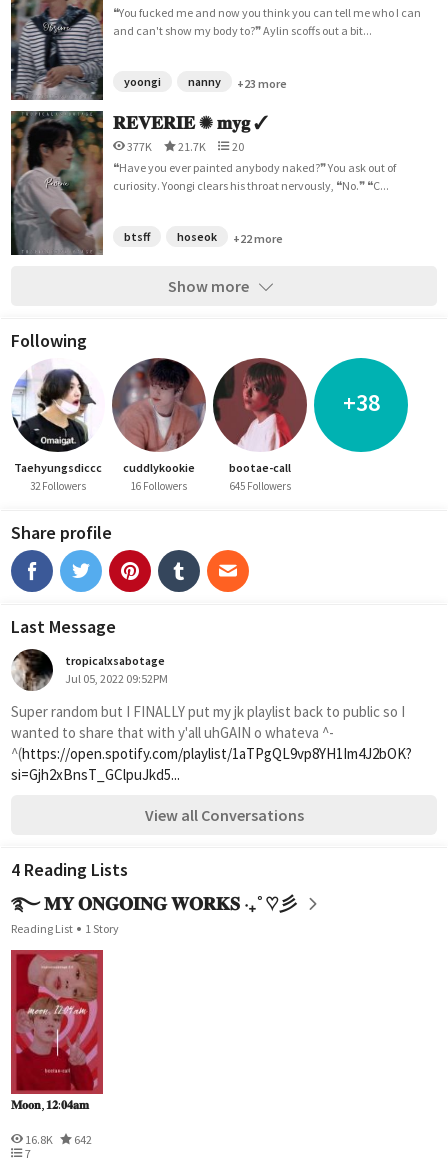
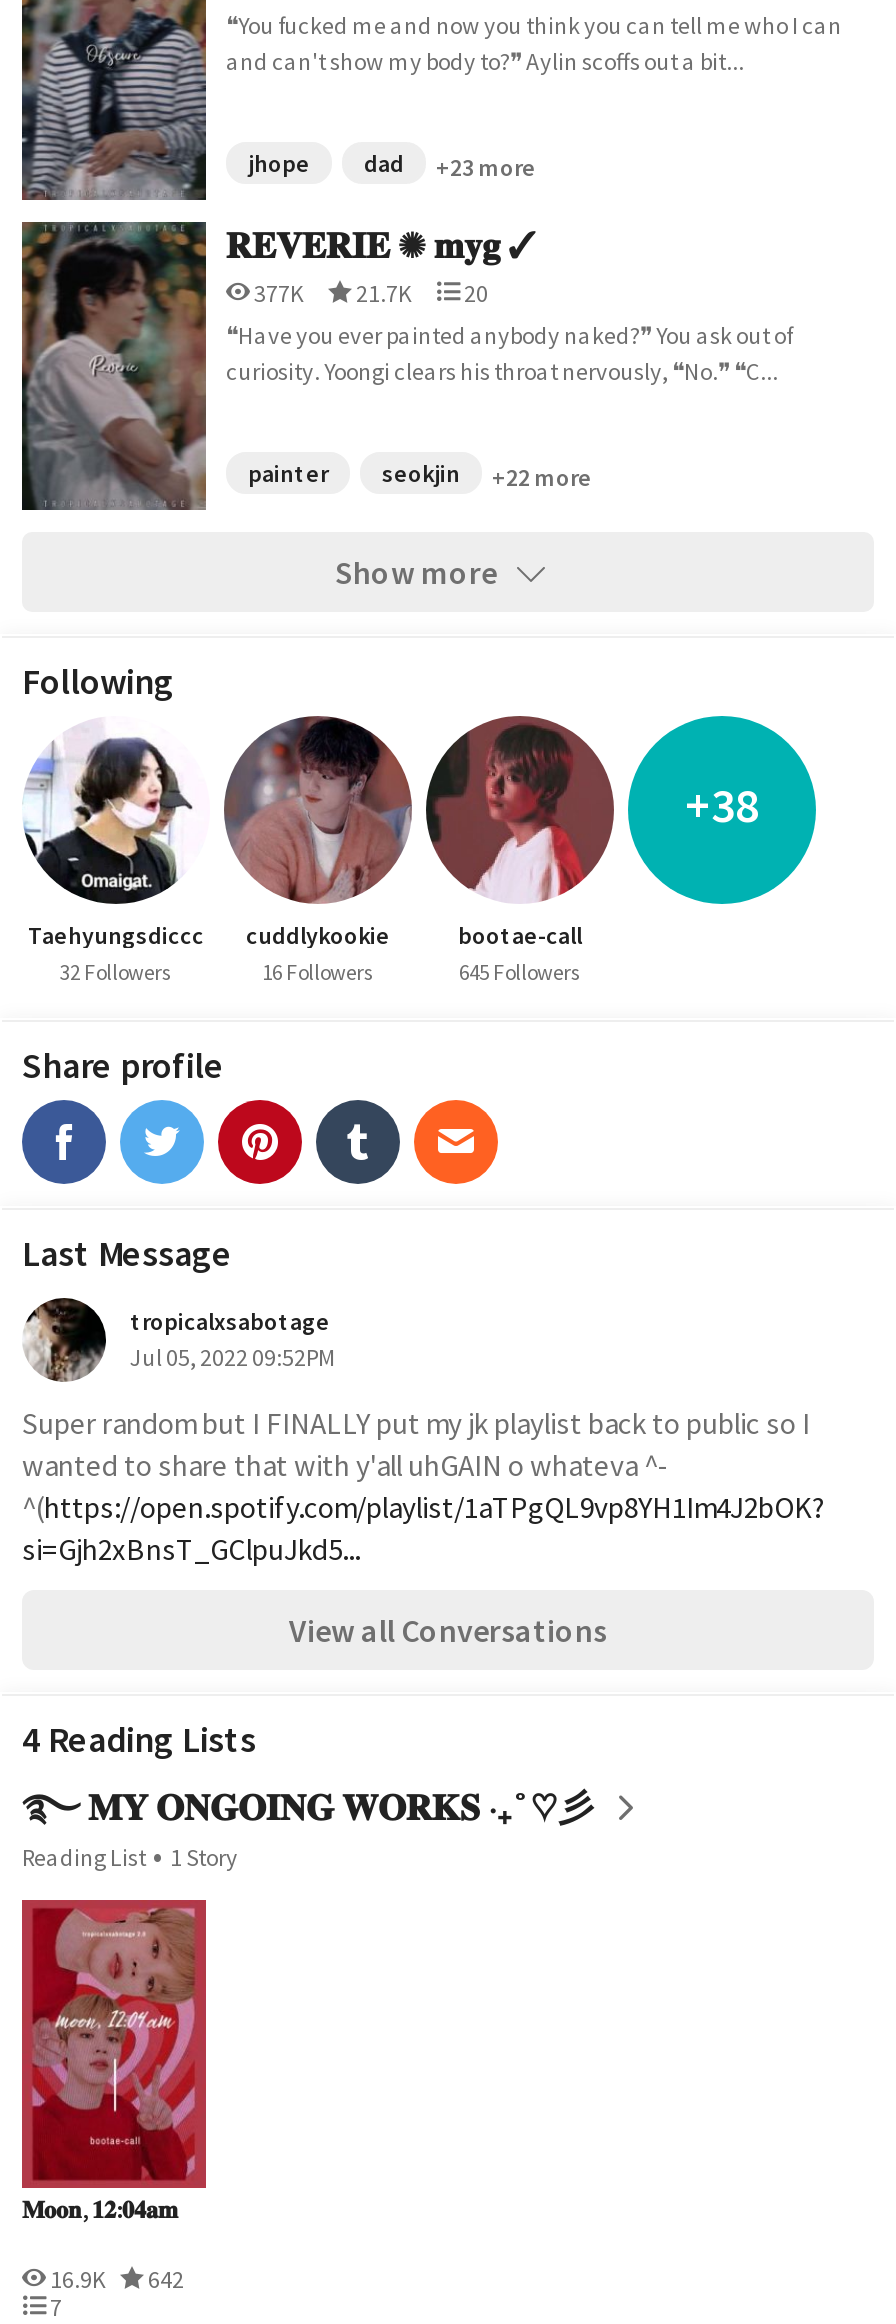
- yoongi
- nanny
+ jhope
+ dad

- btsff
- hoseok
+ painter
+ seokjin

- 16.8K 642
+ 16.9K 642
